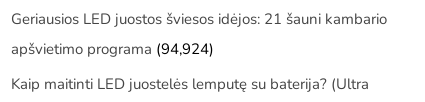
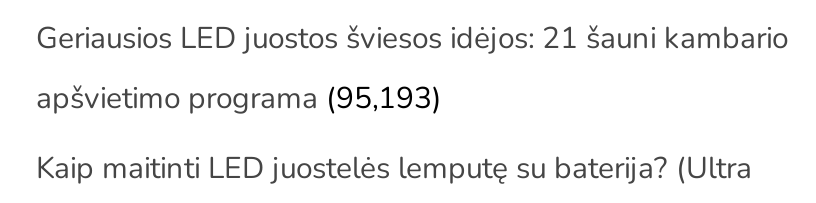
- apšvietimo programa (94,924)
+ apšvietimo programa (95,193)
